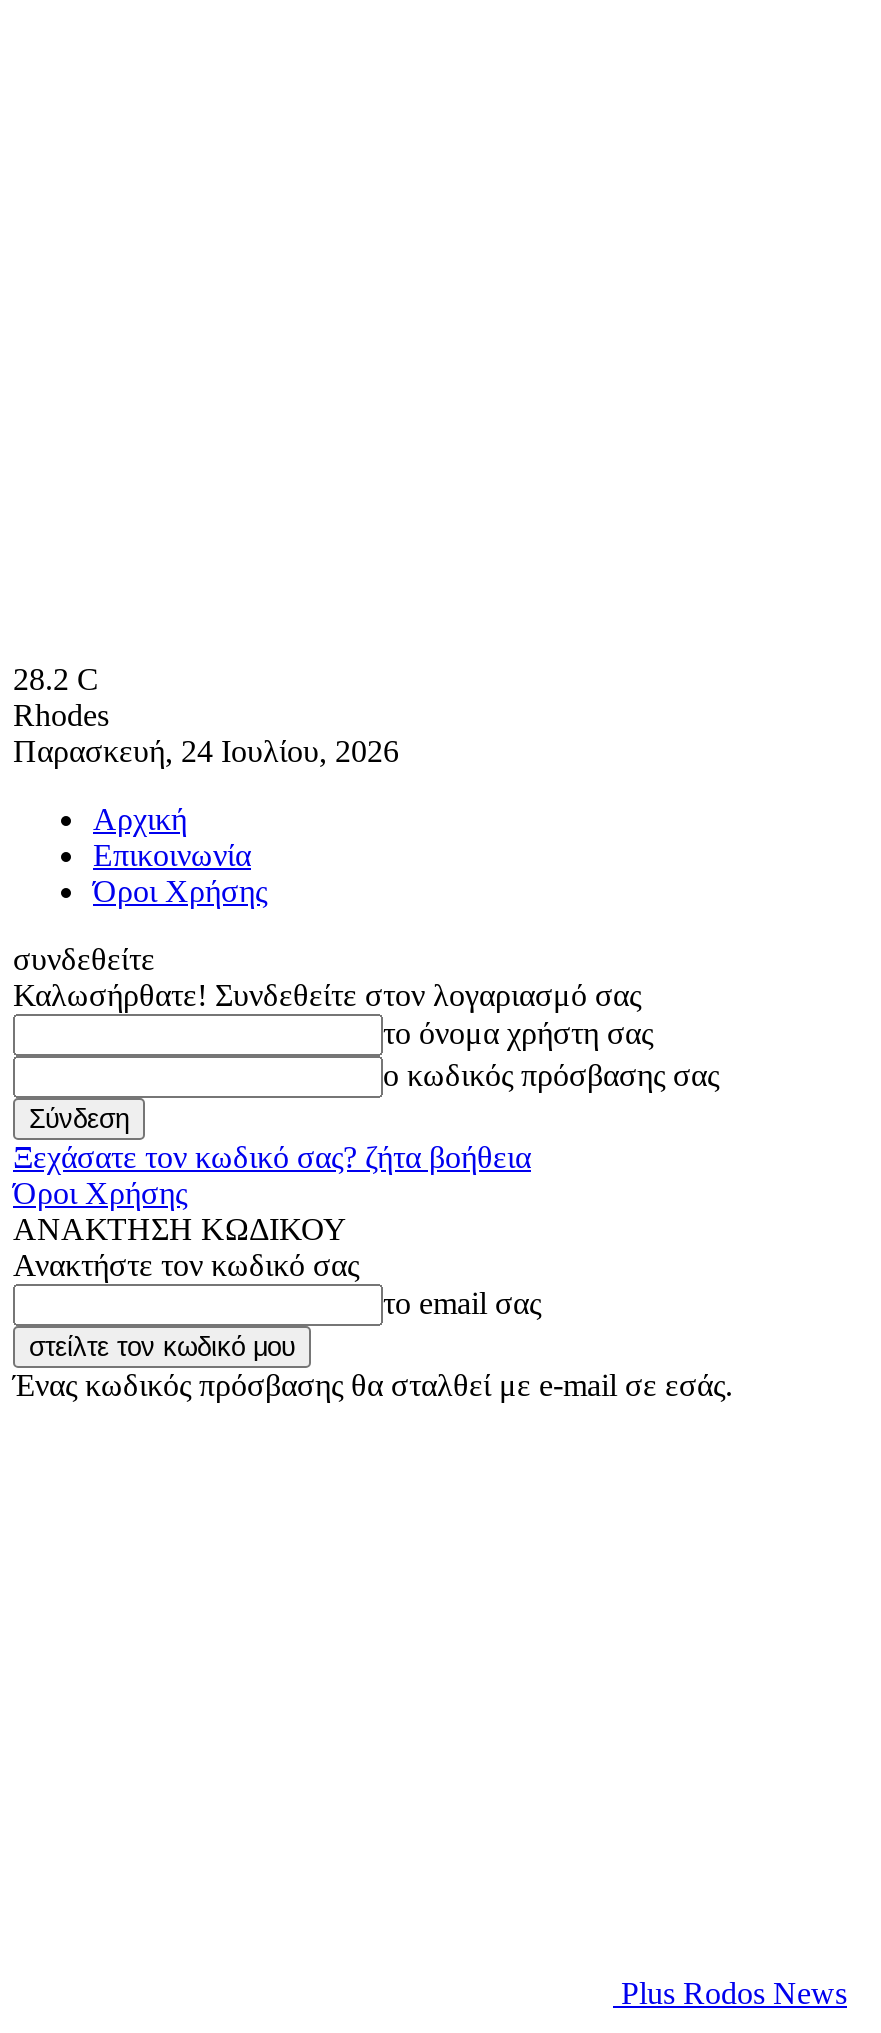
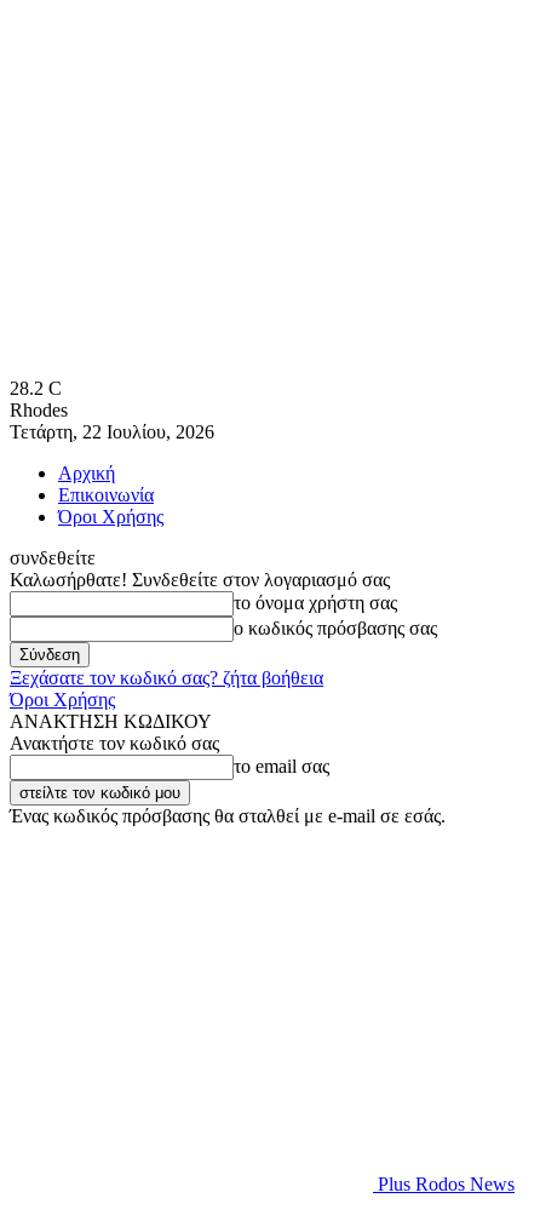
- Παρασκευή, 24 Ιουλίου, 2026
+ Τετάρτη, 22 Ιουλίου, 2026
